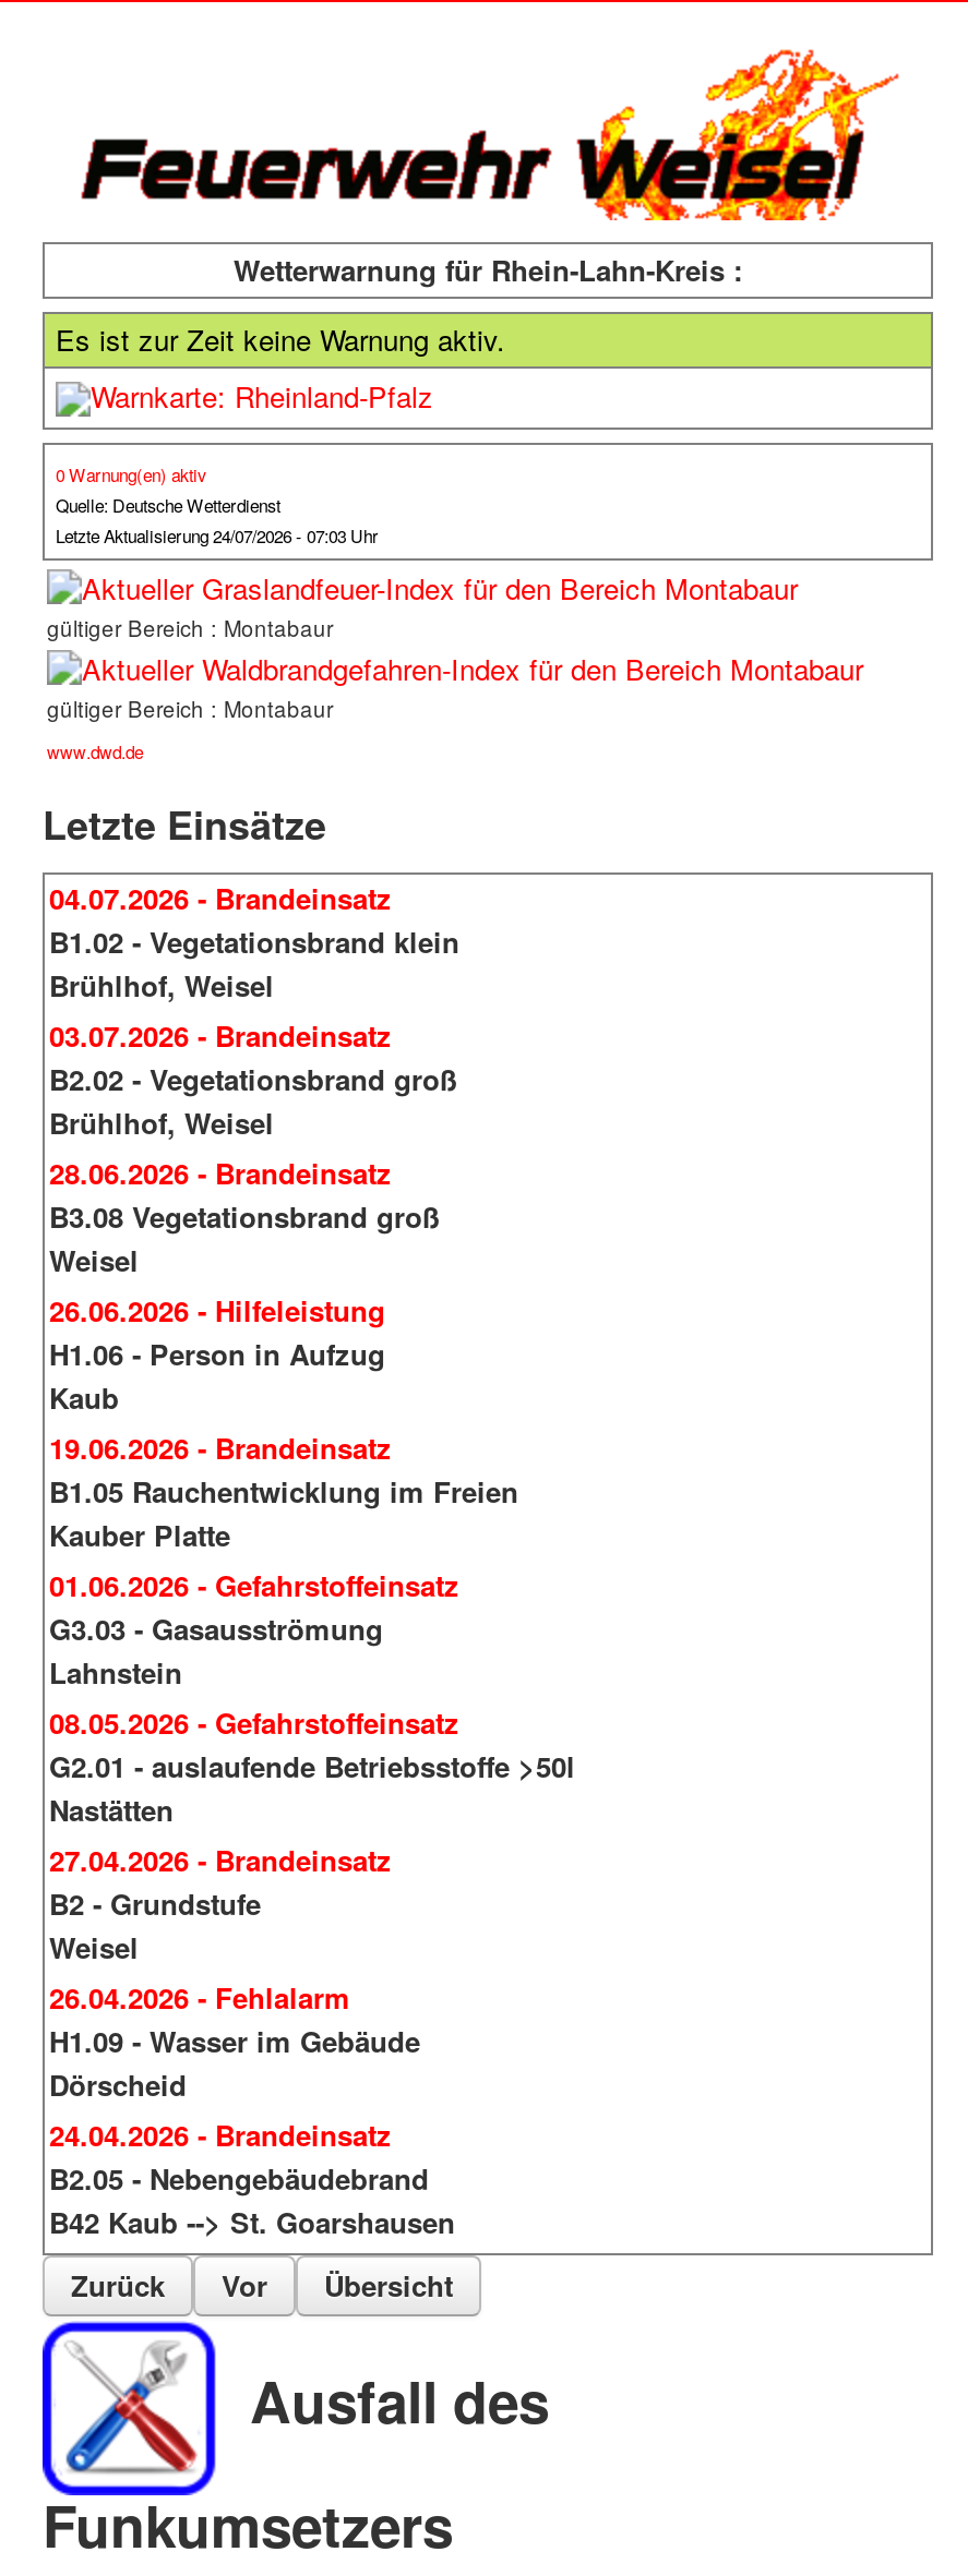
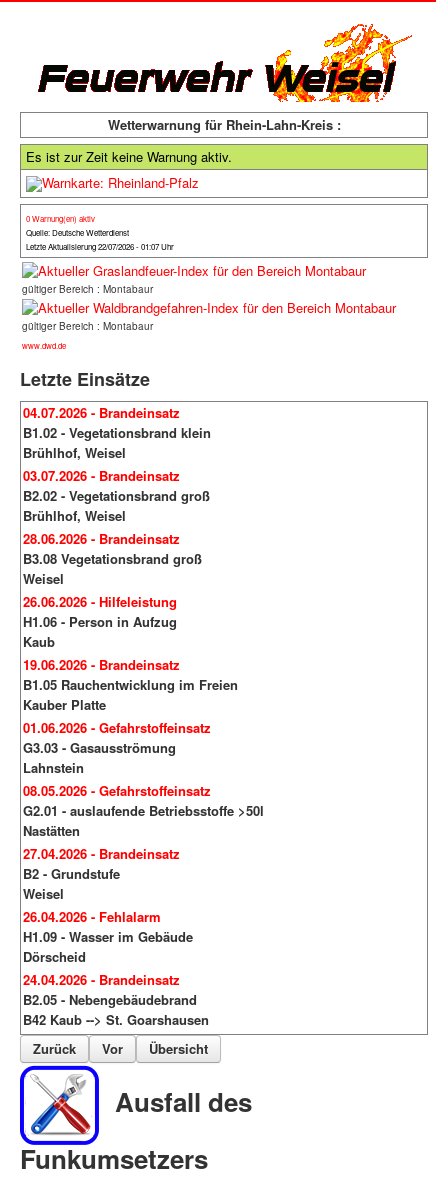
- Letzte Aktualisierung 24/07/2026 - 07:03 Uhr
+ Letzte Aktualisierung 22/07/2026 - 01:07 Uhr
